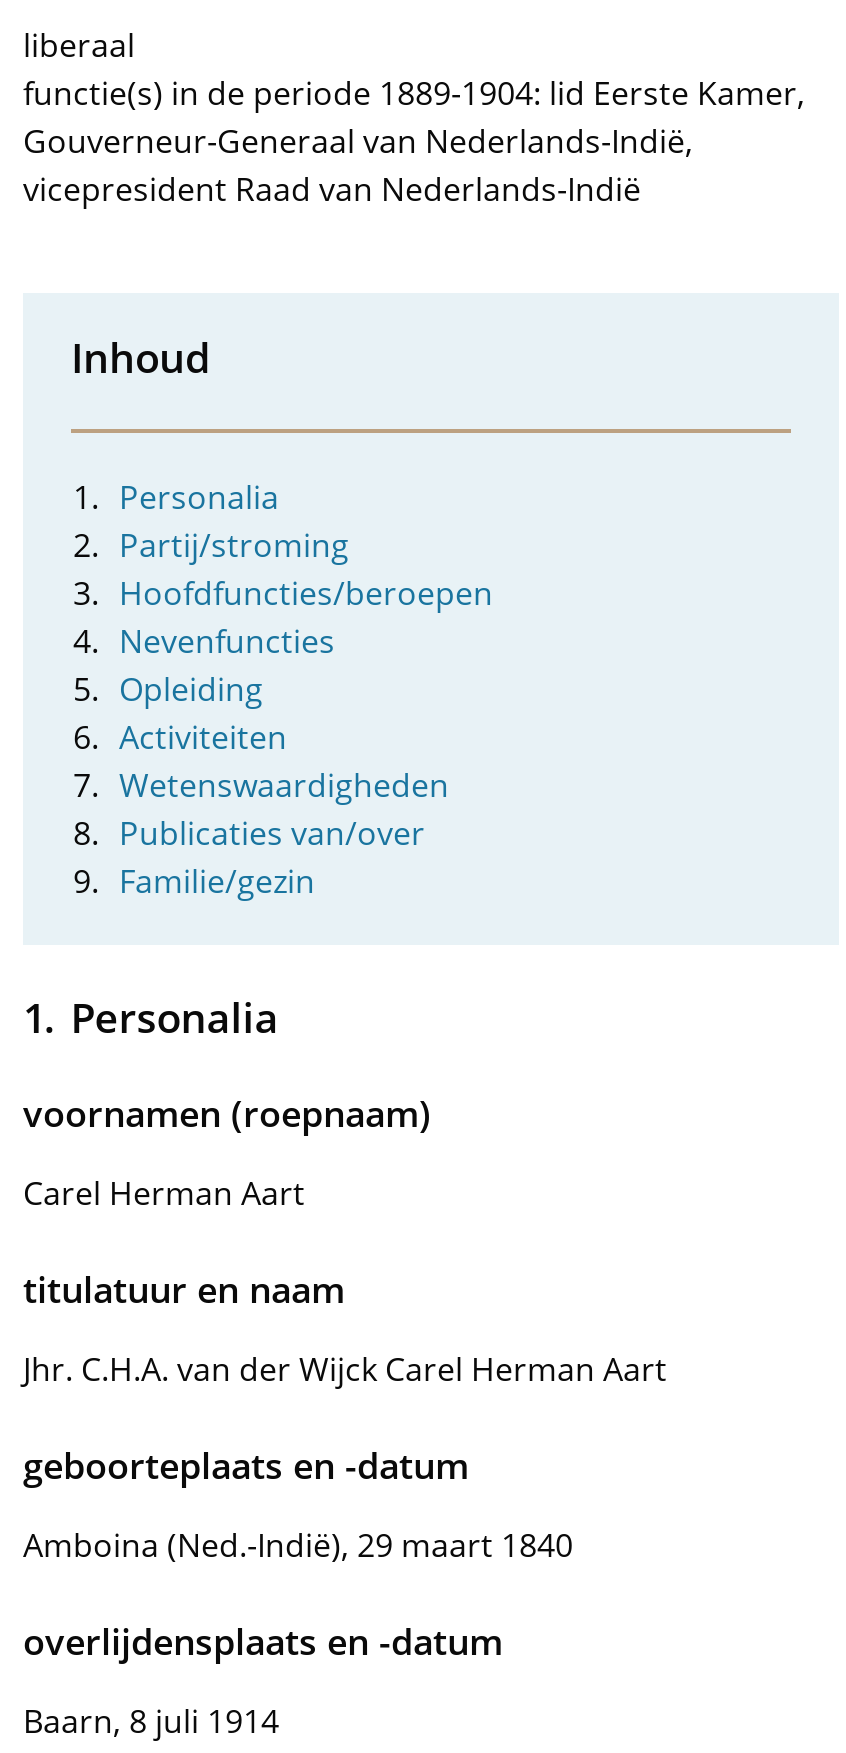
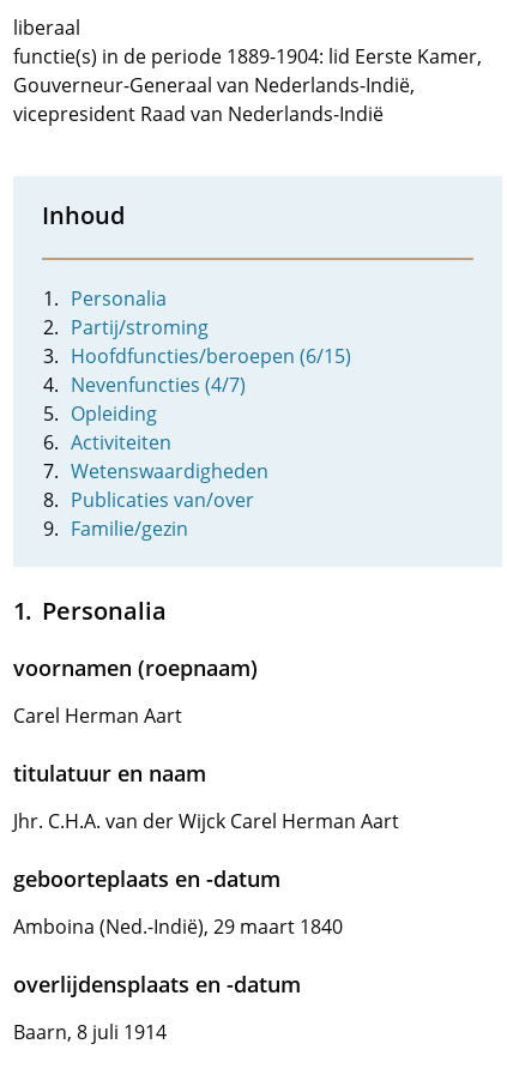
- Hoofdfuncties/beroepen
- Nevenfuncties
+ Hoofdfuncties/beroepen (6/15)
+ Nevenfuncties (4/7)
